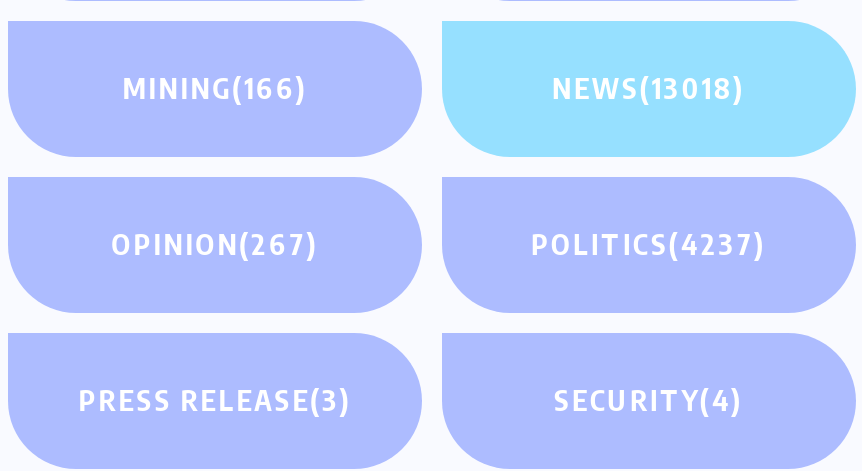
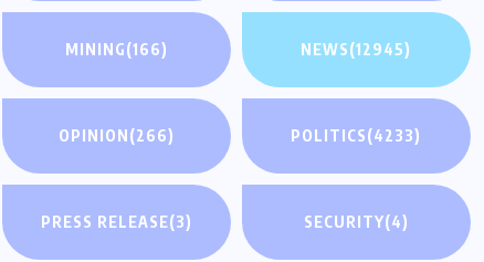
- NEWS(13018)
+ NEWS(12945)

- OPINION(267)
+ OPINION(266)

- POLITICS(4237)
+ POLITICS(4233)
